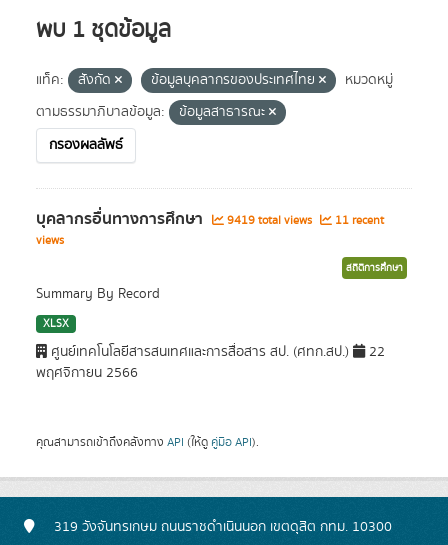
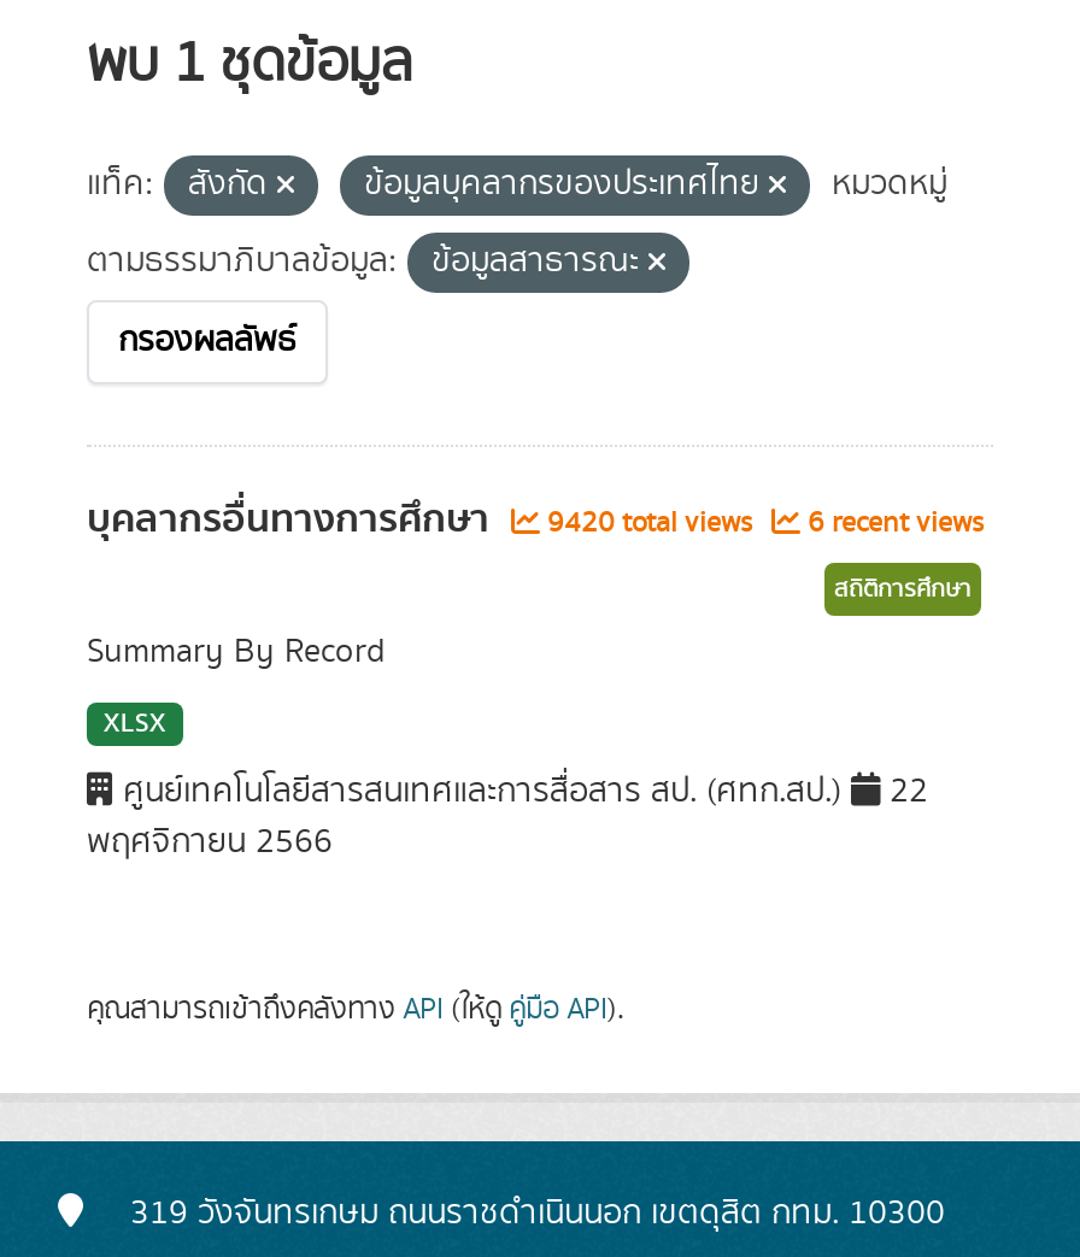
- 9419 total views
- 11 recent
- views
+ 9420 total views
+ 6 recent views
